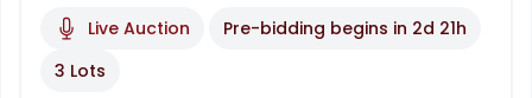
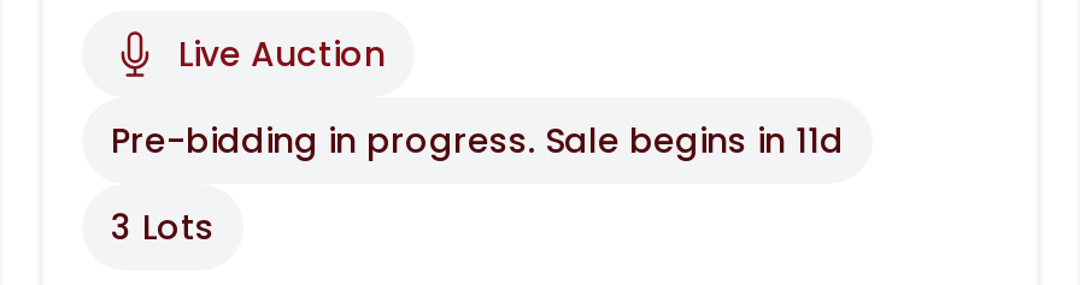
- Pre-bidding begins in 2d 21h
+ Pre-bidding in progress. Sale begins in 11d
